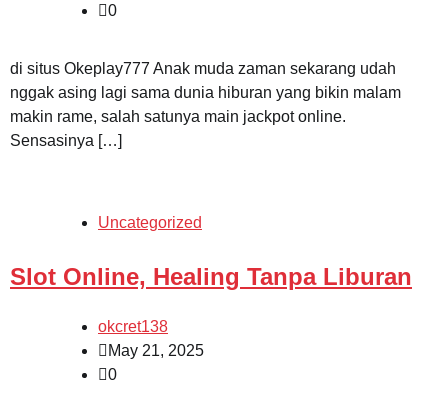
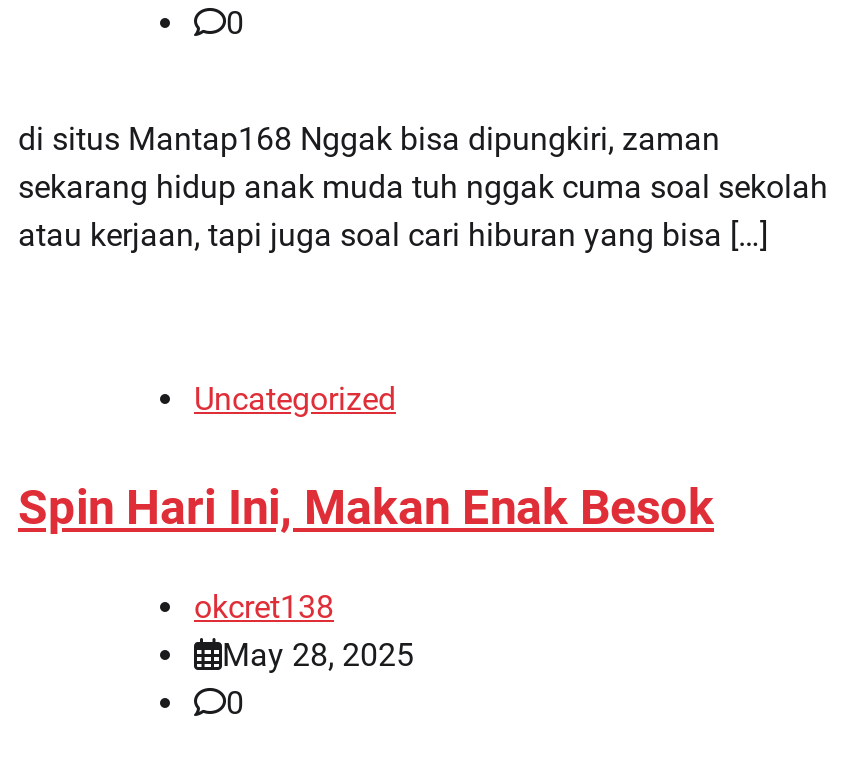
- di situs Okeplay777 Anak muda zaman sekarang udah
- nggak asing lagi sama dunia hiburan yang bikin malam
- makin rame, salah satunya main jackpot online.
- Sensasinya […]
+ di situs Mantap168 Nggak bisa dipungkiri, zaman
+ sekarang hidup anak muda tuh nggak cuma soal sekolah
+ atau kerjaan, tapi juga soal cari hiburan yang bisa […]

- Slot Online, Healing Tanpa Liburan
+ Spin Hari Ini, Makan Enak Besok

- May 21, 2025
+ May 28, 2025
